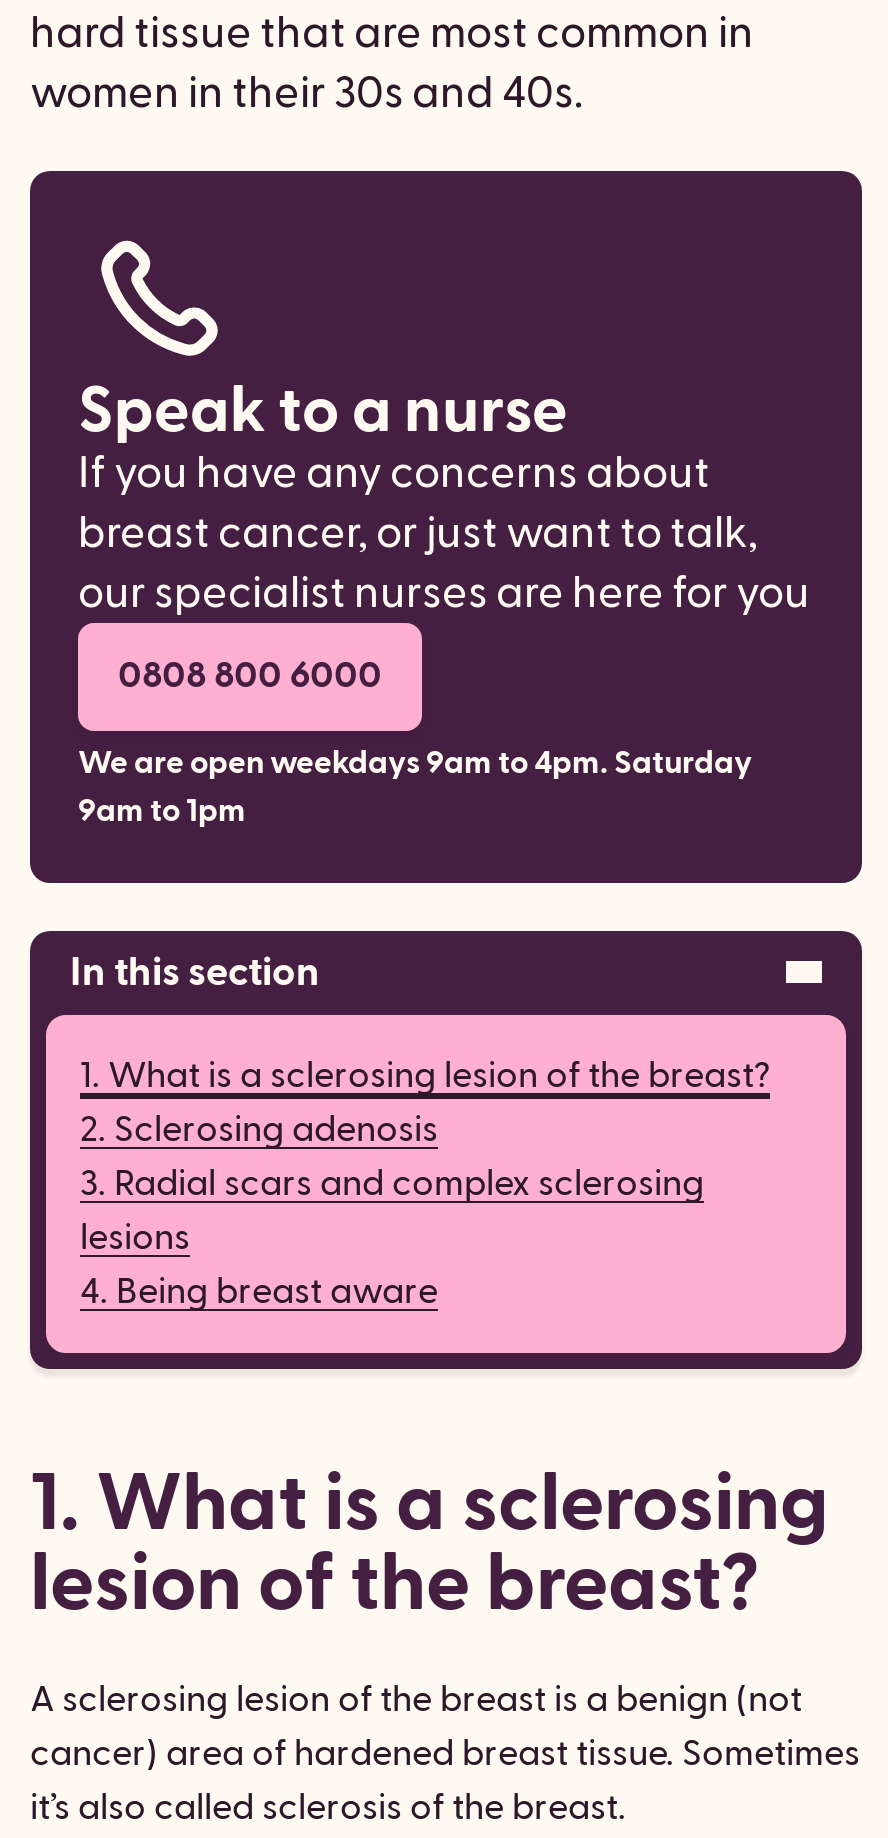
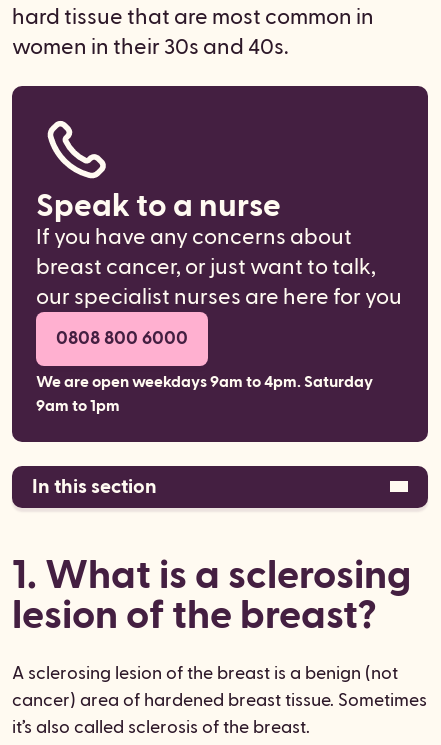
- [image]
- 1. What is a sclerosing lesion of the breast?
- 2. Sclerosing adenosis
- 3. Radial scars and complex sclerosing
- lesions
- 4. Being breast aware
